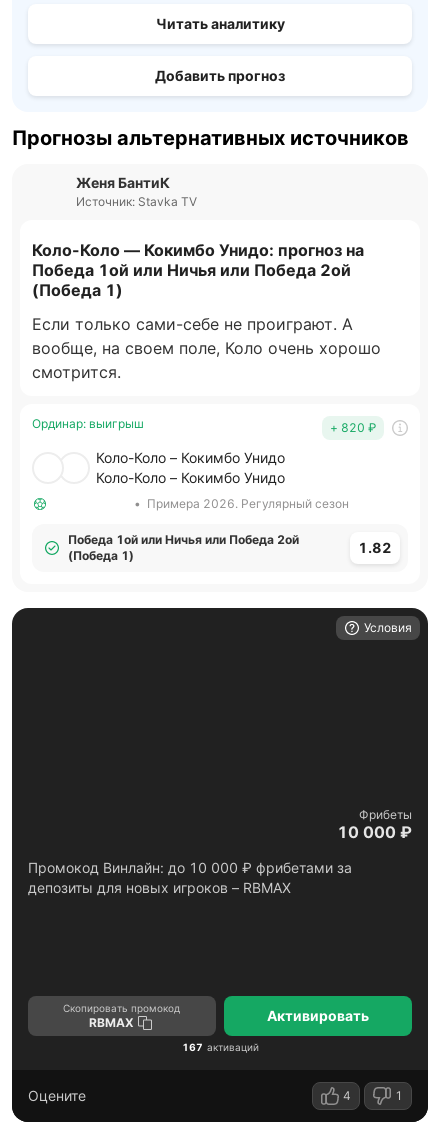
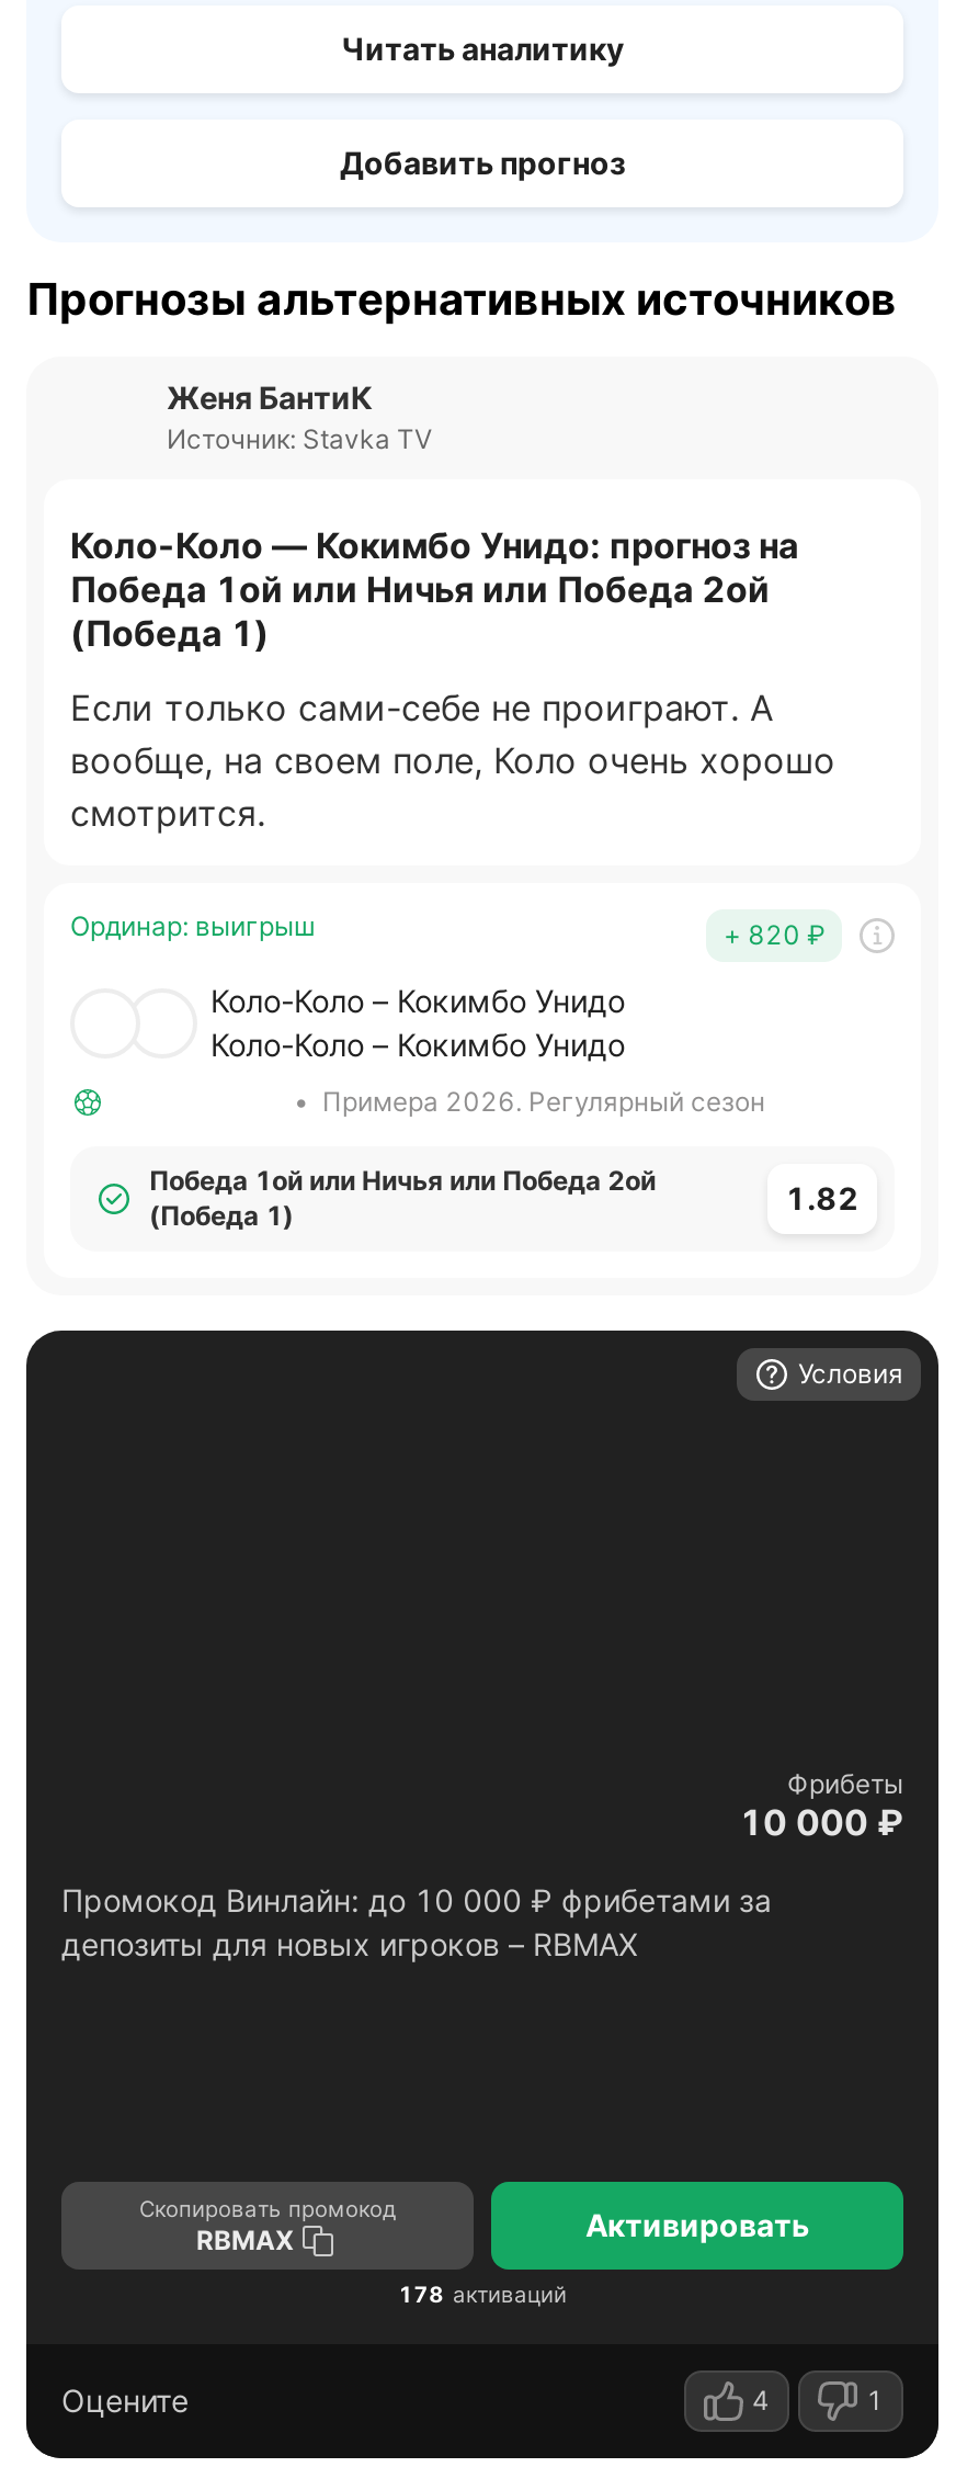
- 167 активаций
+ 178 активаций
